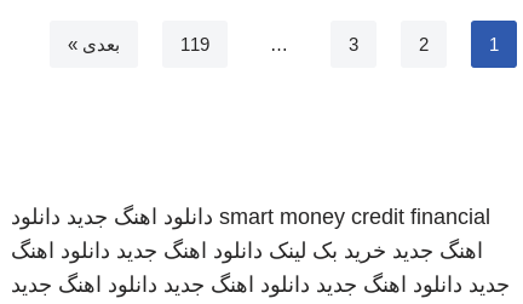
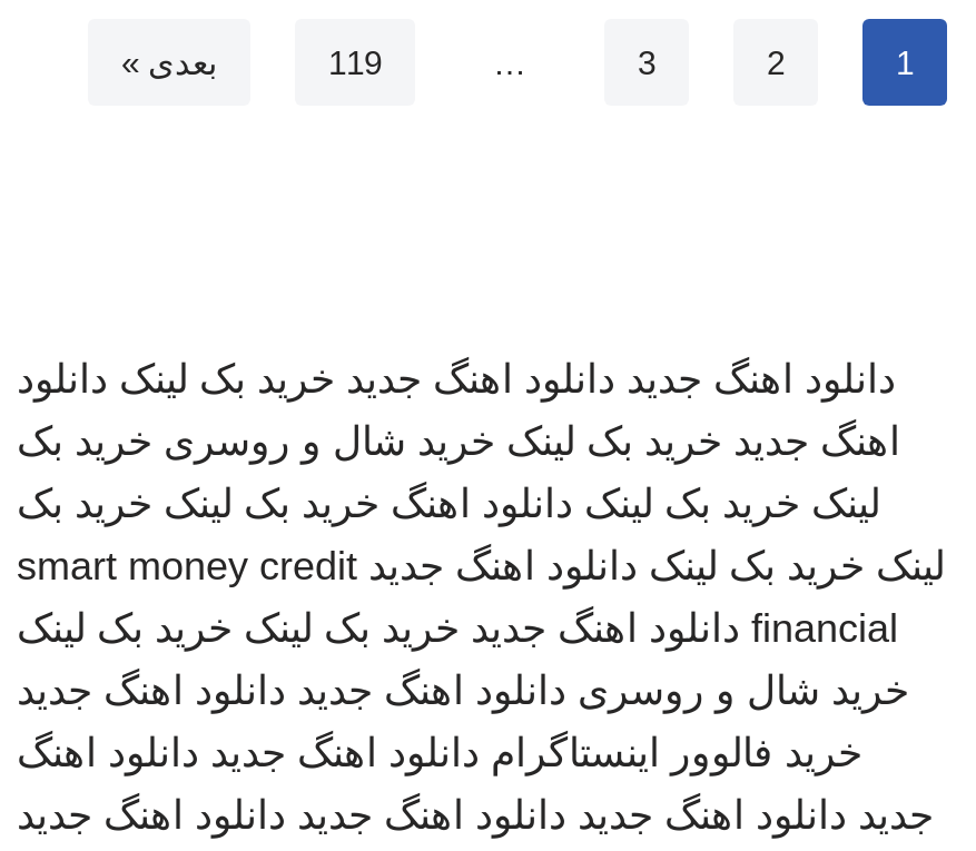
- smart money credit financial دانلود اهنگ جدید دانلود
- اهنگ جدید خرید بک لینک دانلود اهنگ جدید دانلود اهنگ
+ دانلود اهنگ جدید دانلود اهنگ جدید خرید بک لینک دانلود
+ اهنگ جدید خرید بک لینک خرید شال و روسری خرید بک
+ لینک خرید بک لینک دانلود اهنگ خرید بک لینک خرید بک
+ لینک خرید بک لینک دانلود اهنگ جدید smart money credit
+ financial دانلود اهنگ جدید خرید بک لینک خرید بک لینک
+ خرید شال و روسری دانلود اهنگ جدید دانلود اهنگ جدید
+ خرید فالوور اینستاگرام دانلود اهنگ جدید دانلود اهنگ
